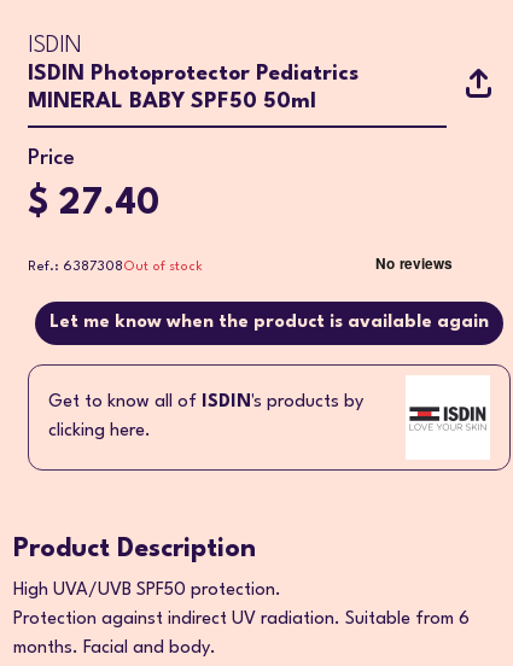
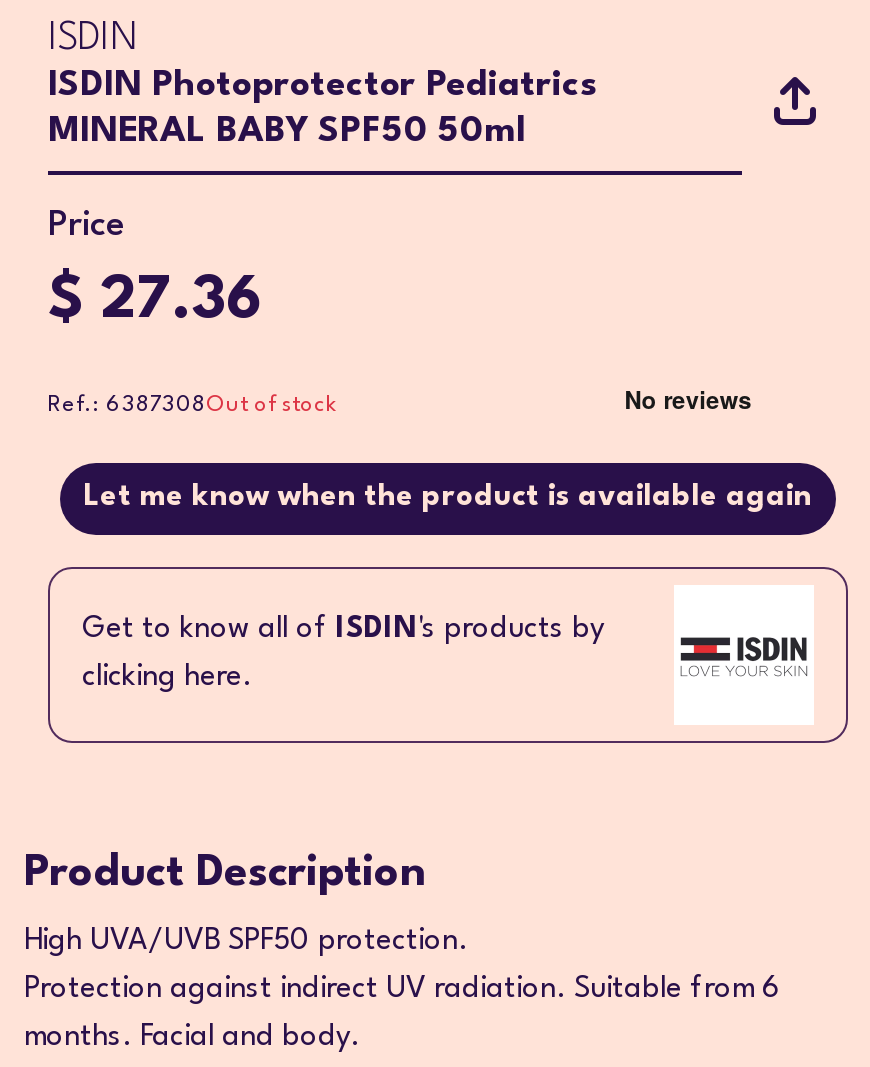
- $ 27.40
+ $ 27.36
